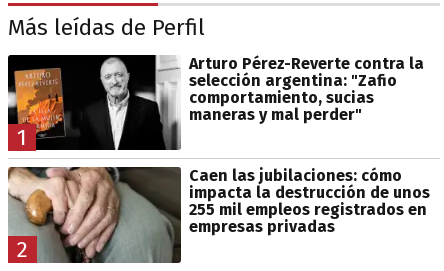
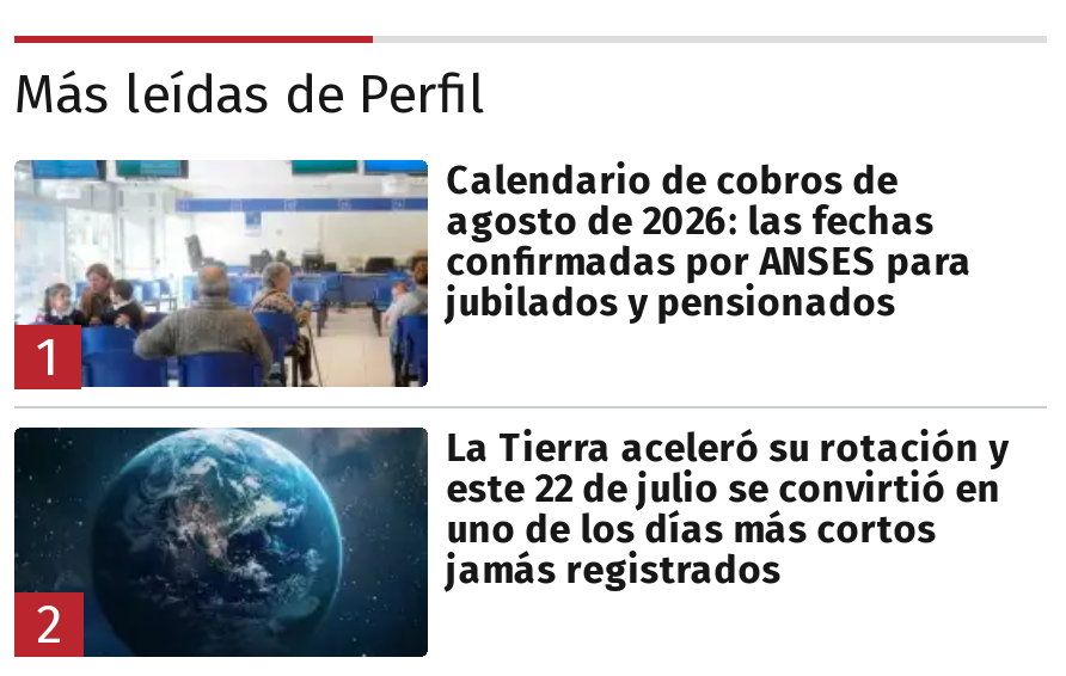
- [image]
- Arturo Pérez-Reverte contra la
- selección argentina: "Zafio
- comportamiento, sucias
- maneras y mal perder"
+ [image]
+ Calendario de cobros de
+ agosto de 2026: las fechas
+ confirmadas por ANSES para
+ jubilados y pensionados

- [image]
- Caen las jubilaciones: cómo
- impacta la destrucción de unos
- 255 mil empleos registrados en
- empresas privadas
+ [image]
+ La Tierra aceleró su rotación y
+ este 22 de julio se convirtió en
+ uno de los días más cortos
+ jamás registrados
